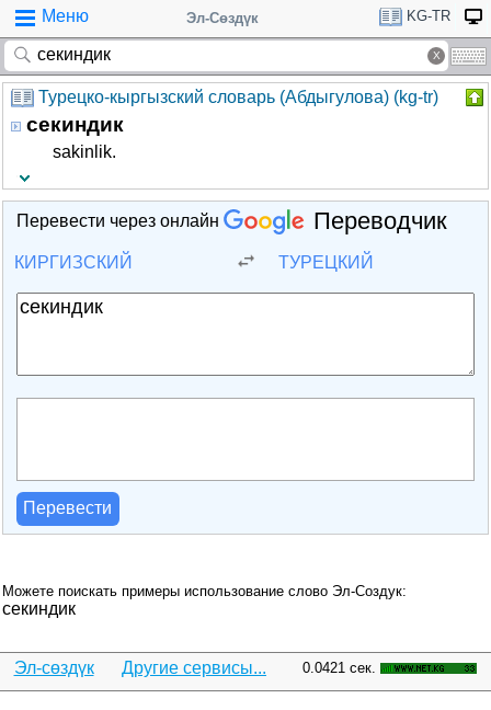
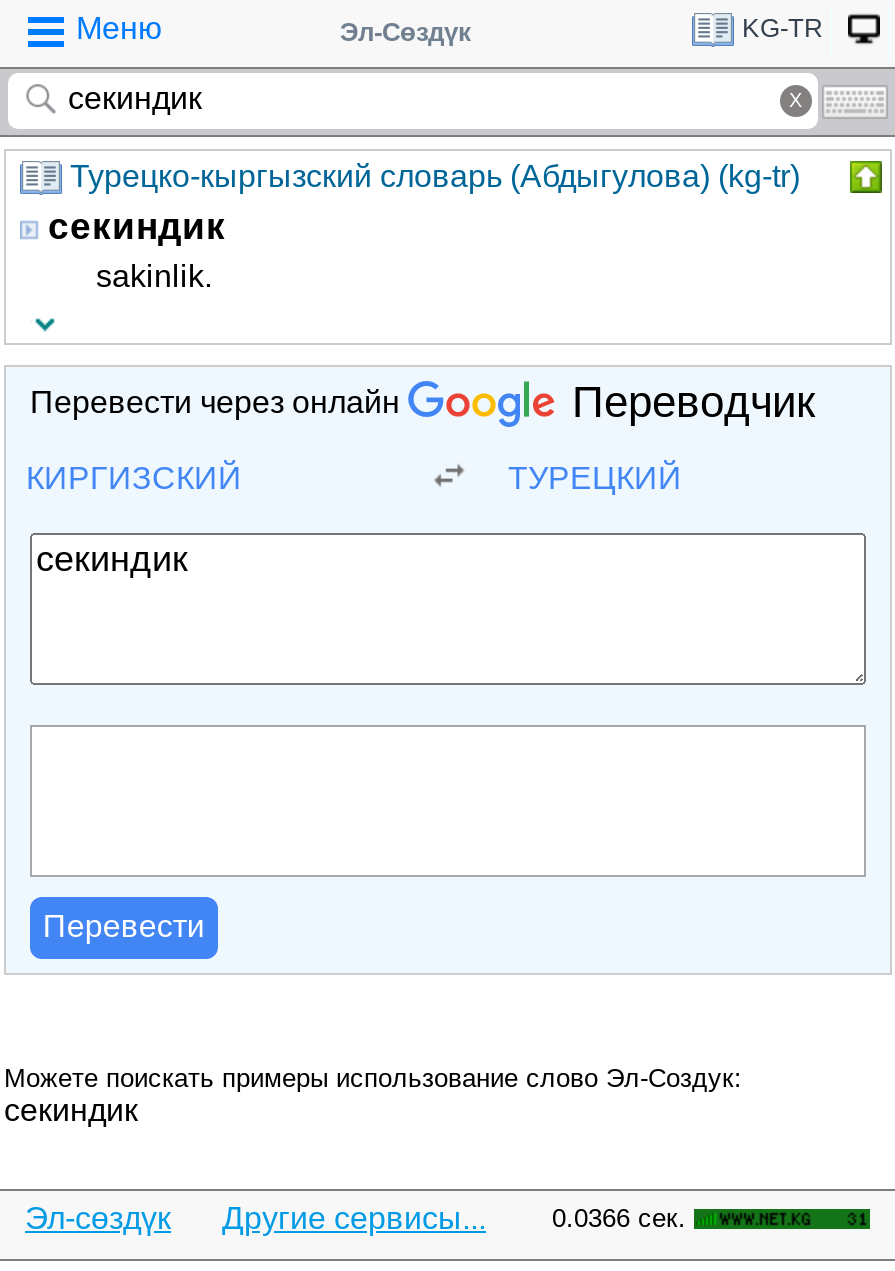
- 0.0421 сек.
+ 0.0366 сек.
